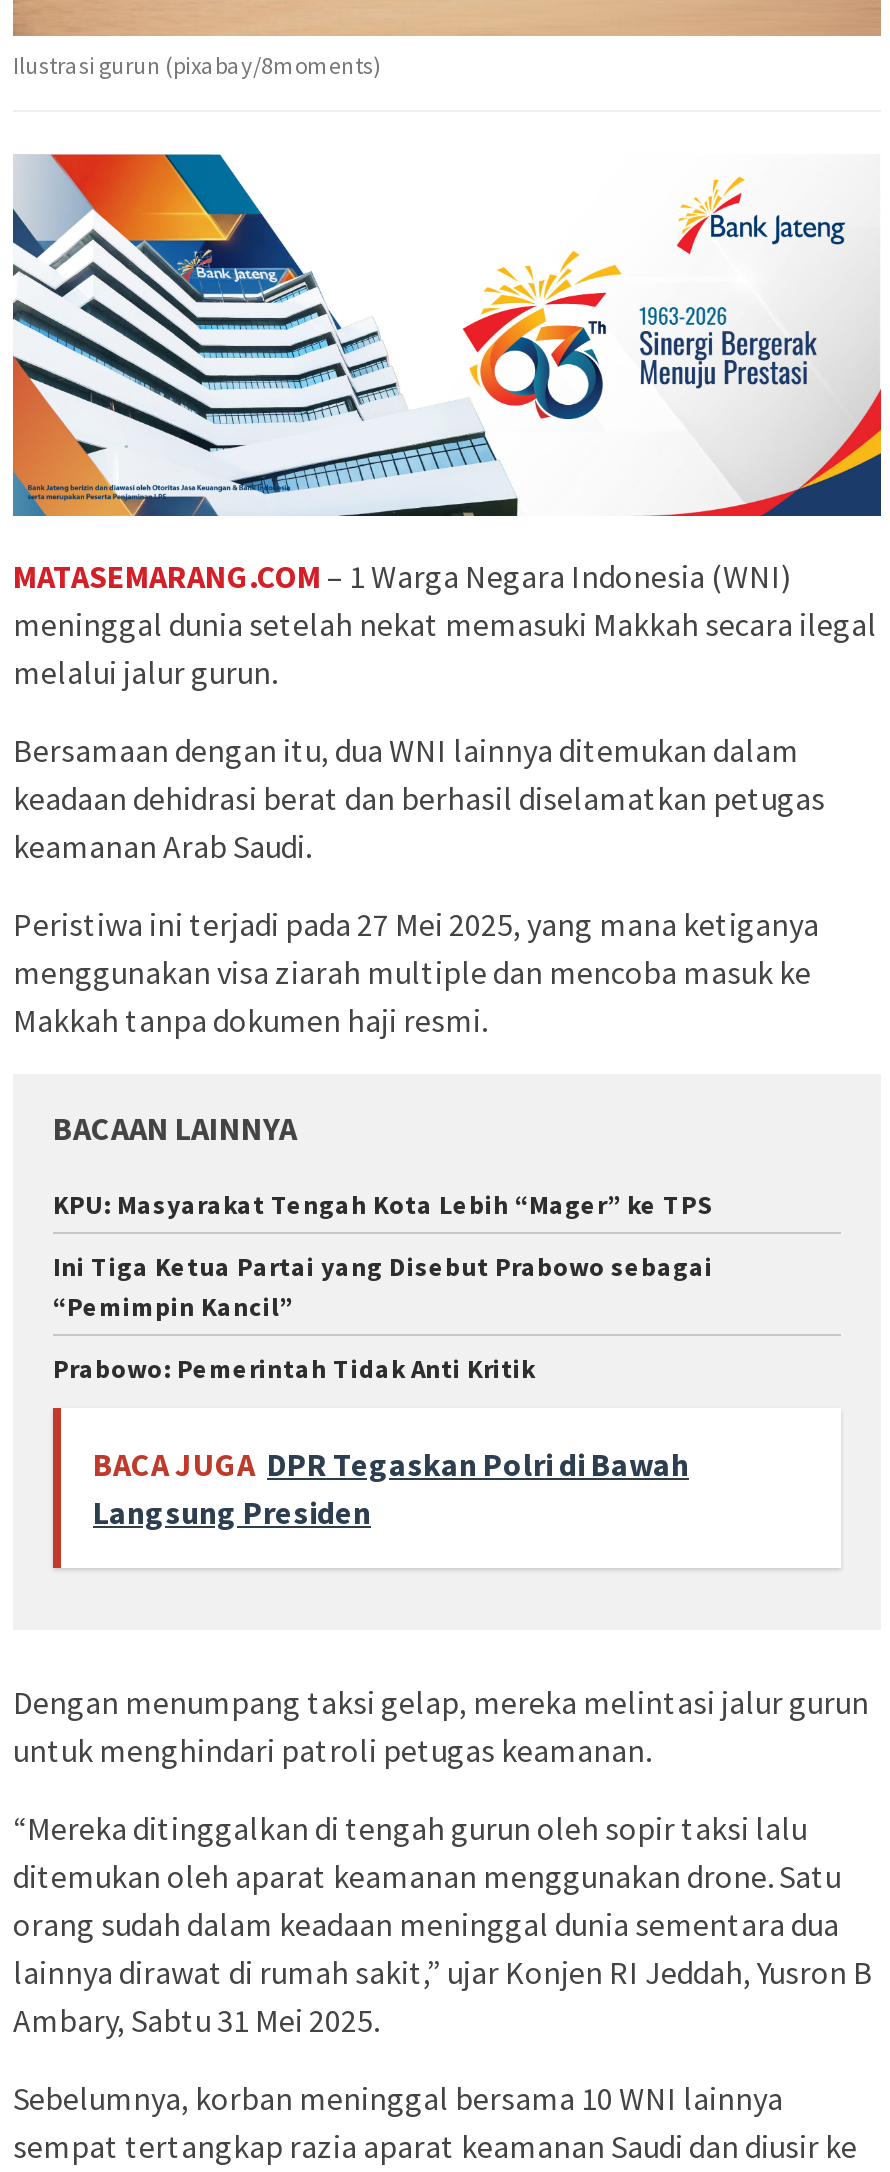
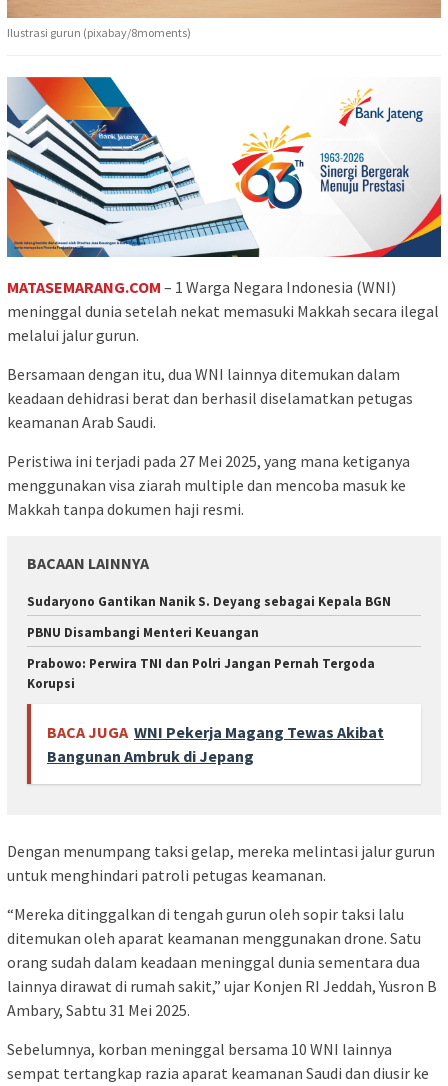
- KPU: Masyarakat Tengah Kota Lebih “Mager” ke TPS
+ Sudaryono Gantikan Nanik S. Deyang sebagai Kepala BGN

- Ini Tiga Ketua Partai yang Disebut Prabowo sebagai
- “Pemimpin Kancil”
+ PBNU Disambangi Menteri Keuangan

- Prabowo: Pemerintah Tidak Anti Kritik
+ Prabowo: Perwira TNI dan Polri Jangan Pernah Tergoda
+ Korupsi

- BACA JUGA DPR Tegaskan Polri di Bawah
- Langsung Presiden
+ BACA JUGA WNI Pekerja Magang Tewas Akibat
+ Bangunan Ambruk di Jepang
